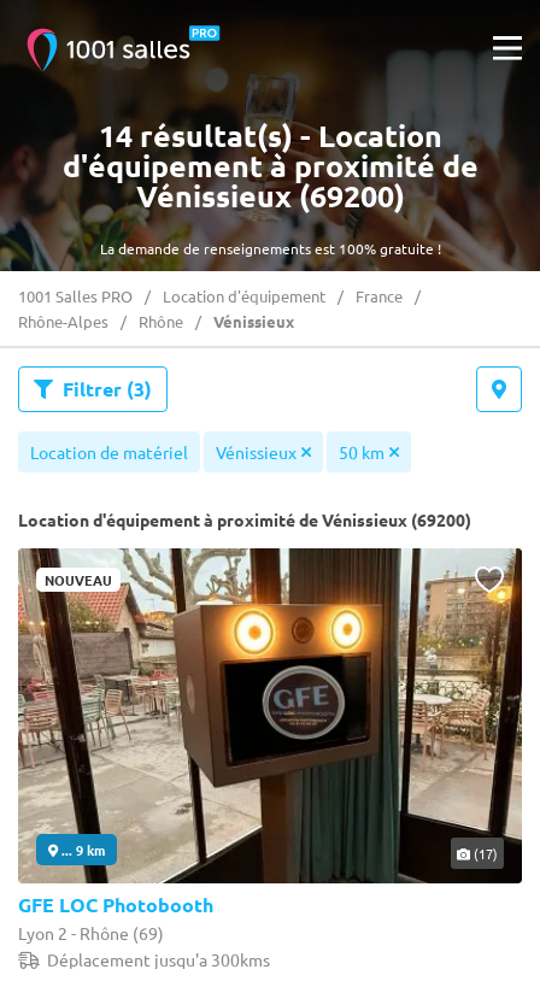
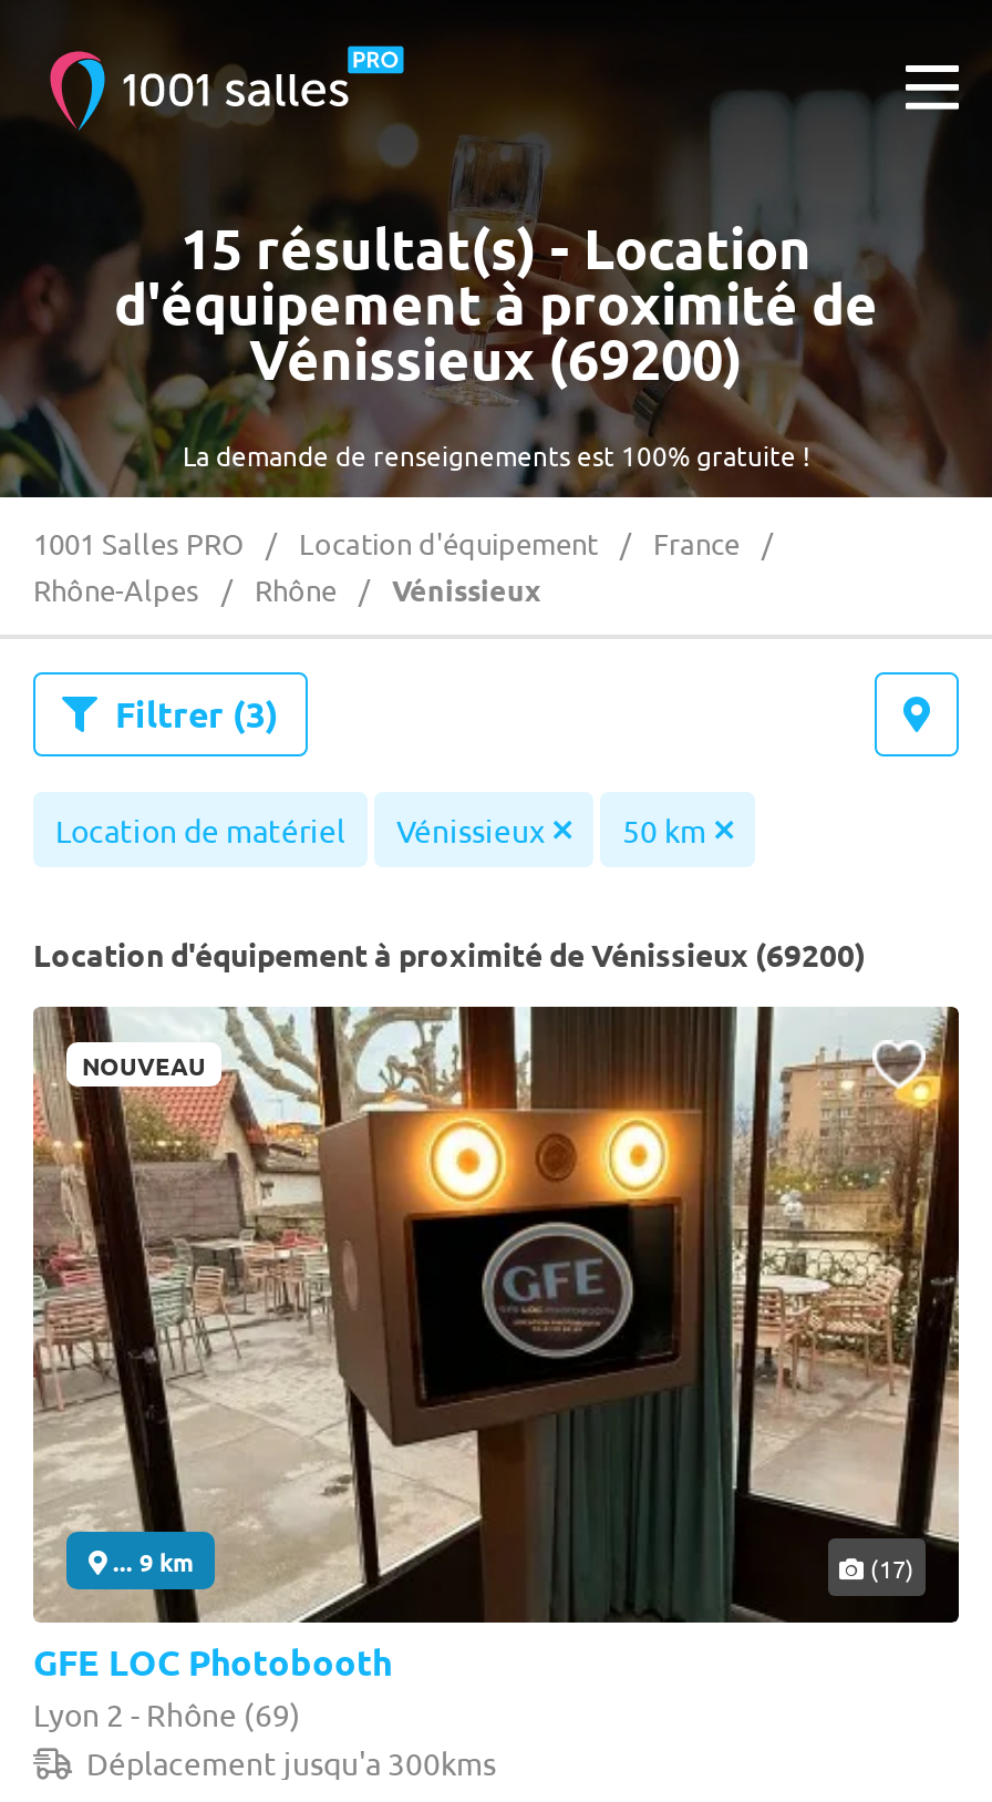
- 14 résultat(s) - Location
+ 15 résultat(s) - Location
